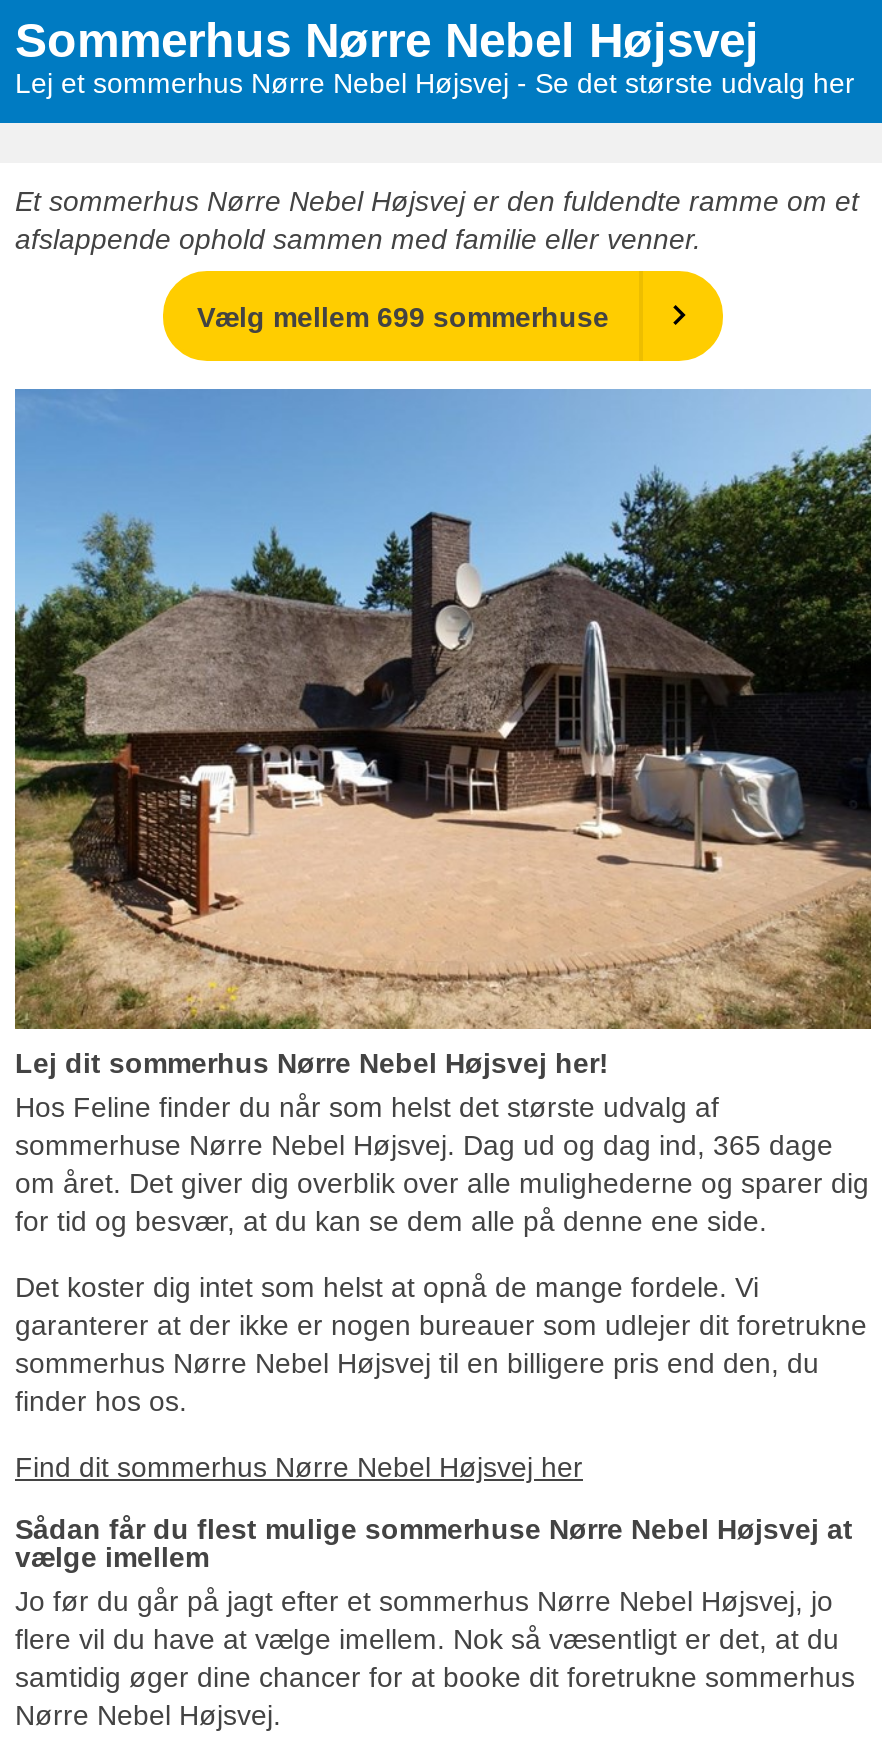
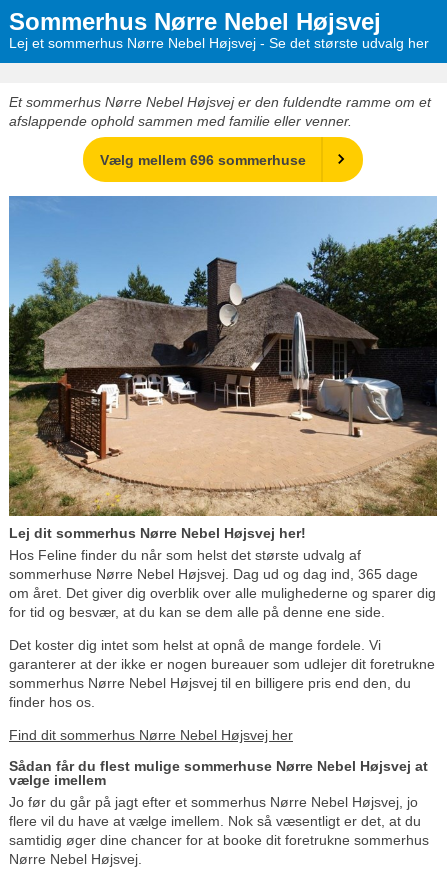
- Vælg mellem 699 sommerhuse
+ Vælg mellem 696 sommerhuse
